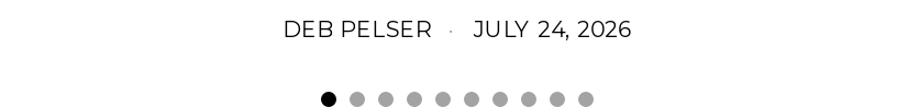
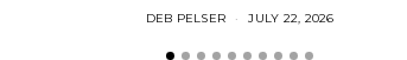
- DEB PELSER JULY 24, 2026
+ DEB PELSER JULY 22, 2026
